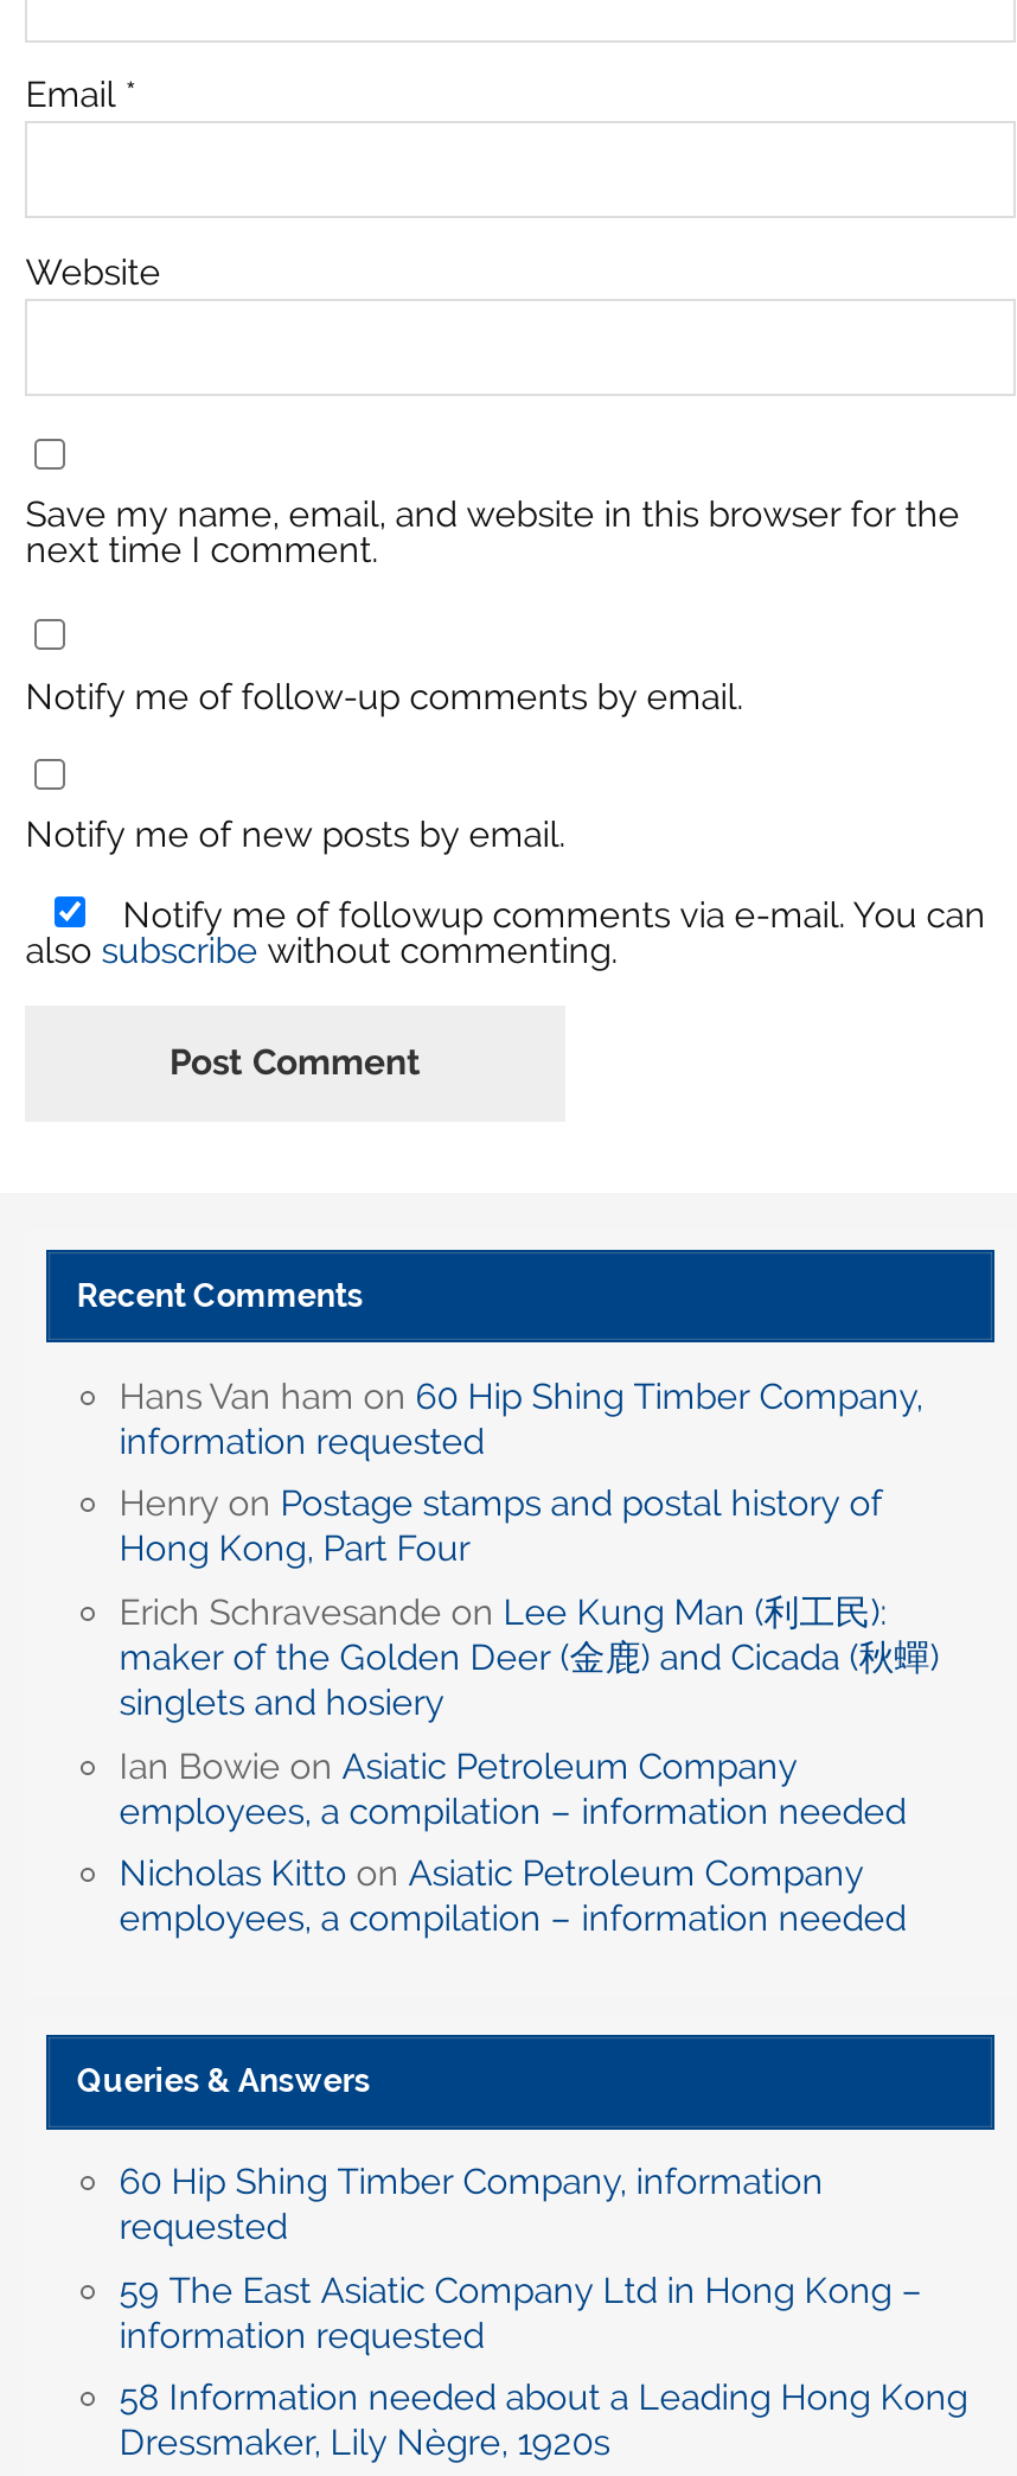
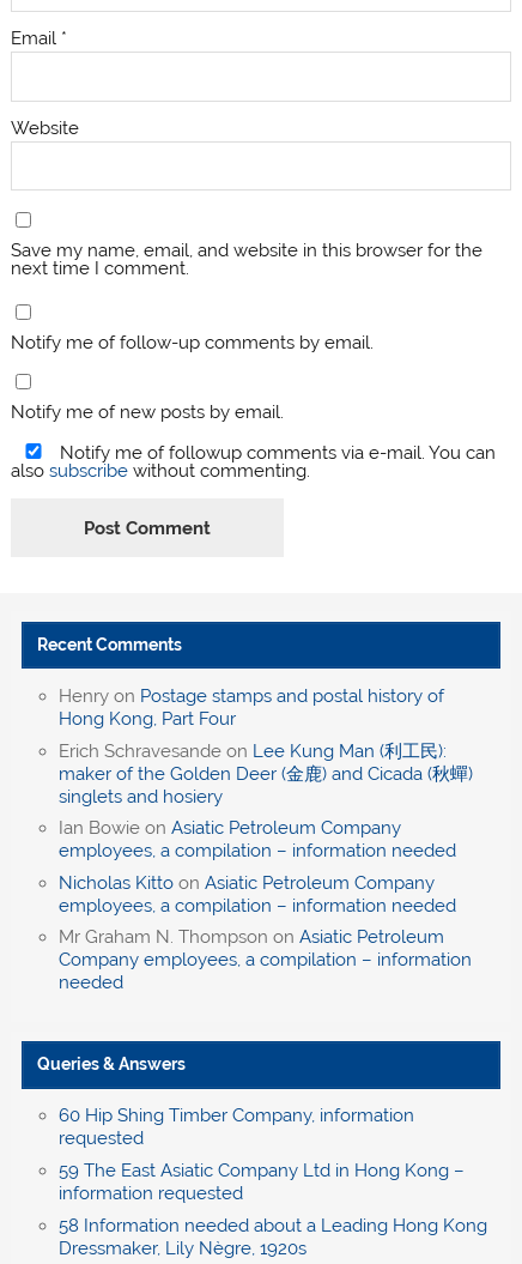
- Hans Van ham on 60 Hip Shing Timber Company,
- information requested

moved up: Henry on Postage stamps and postal history of | Hong Kong, Part Four | Erich Schravesande on Lee Kung Man (利工民): | ... | Nicholas Kitto on Asiatic Petroleum Company | employees, a compilation – information needed

+ Mr Graham N. Thompson on Asiatic Petroleum
+ Company employees, a compilation – information
+ needed
